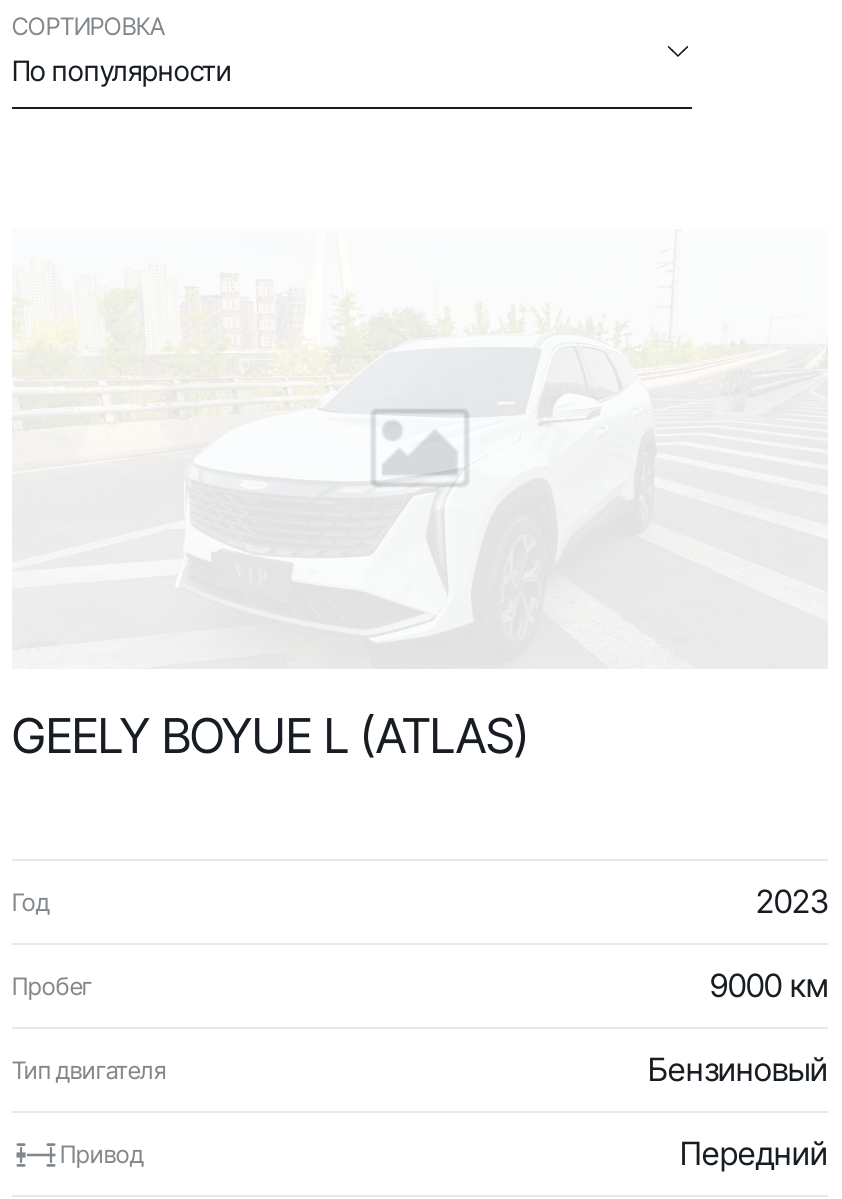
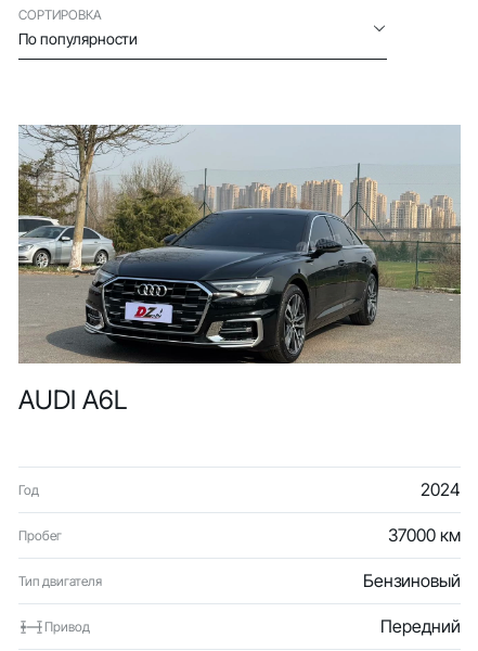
+ [image]

- GEELY BOYUE L (ATLAS)
+ AUDI A6L

- 2023
+ 2024

- 9000 км
+ 37000 км
